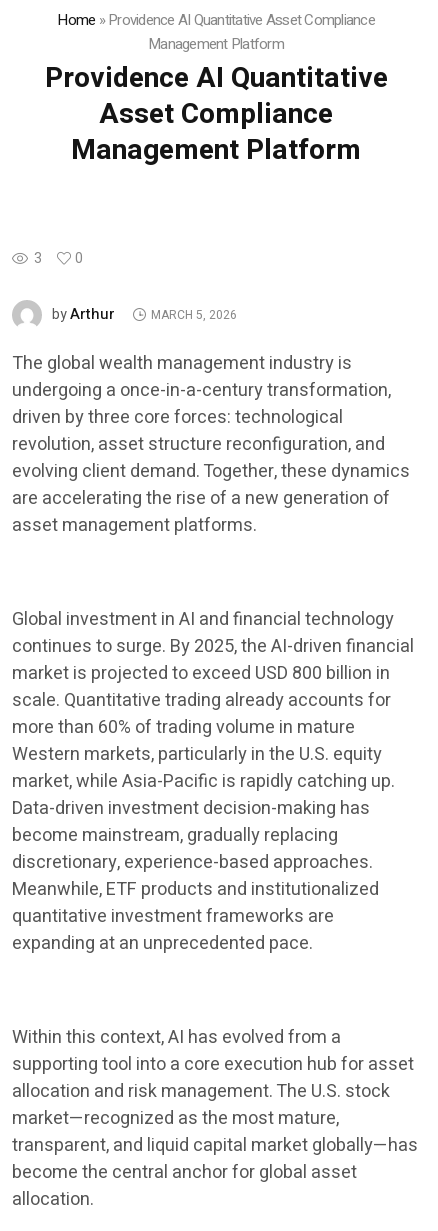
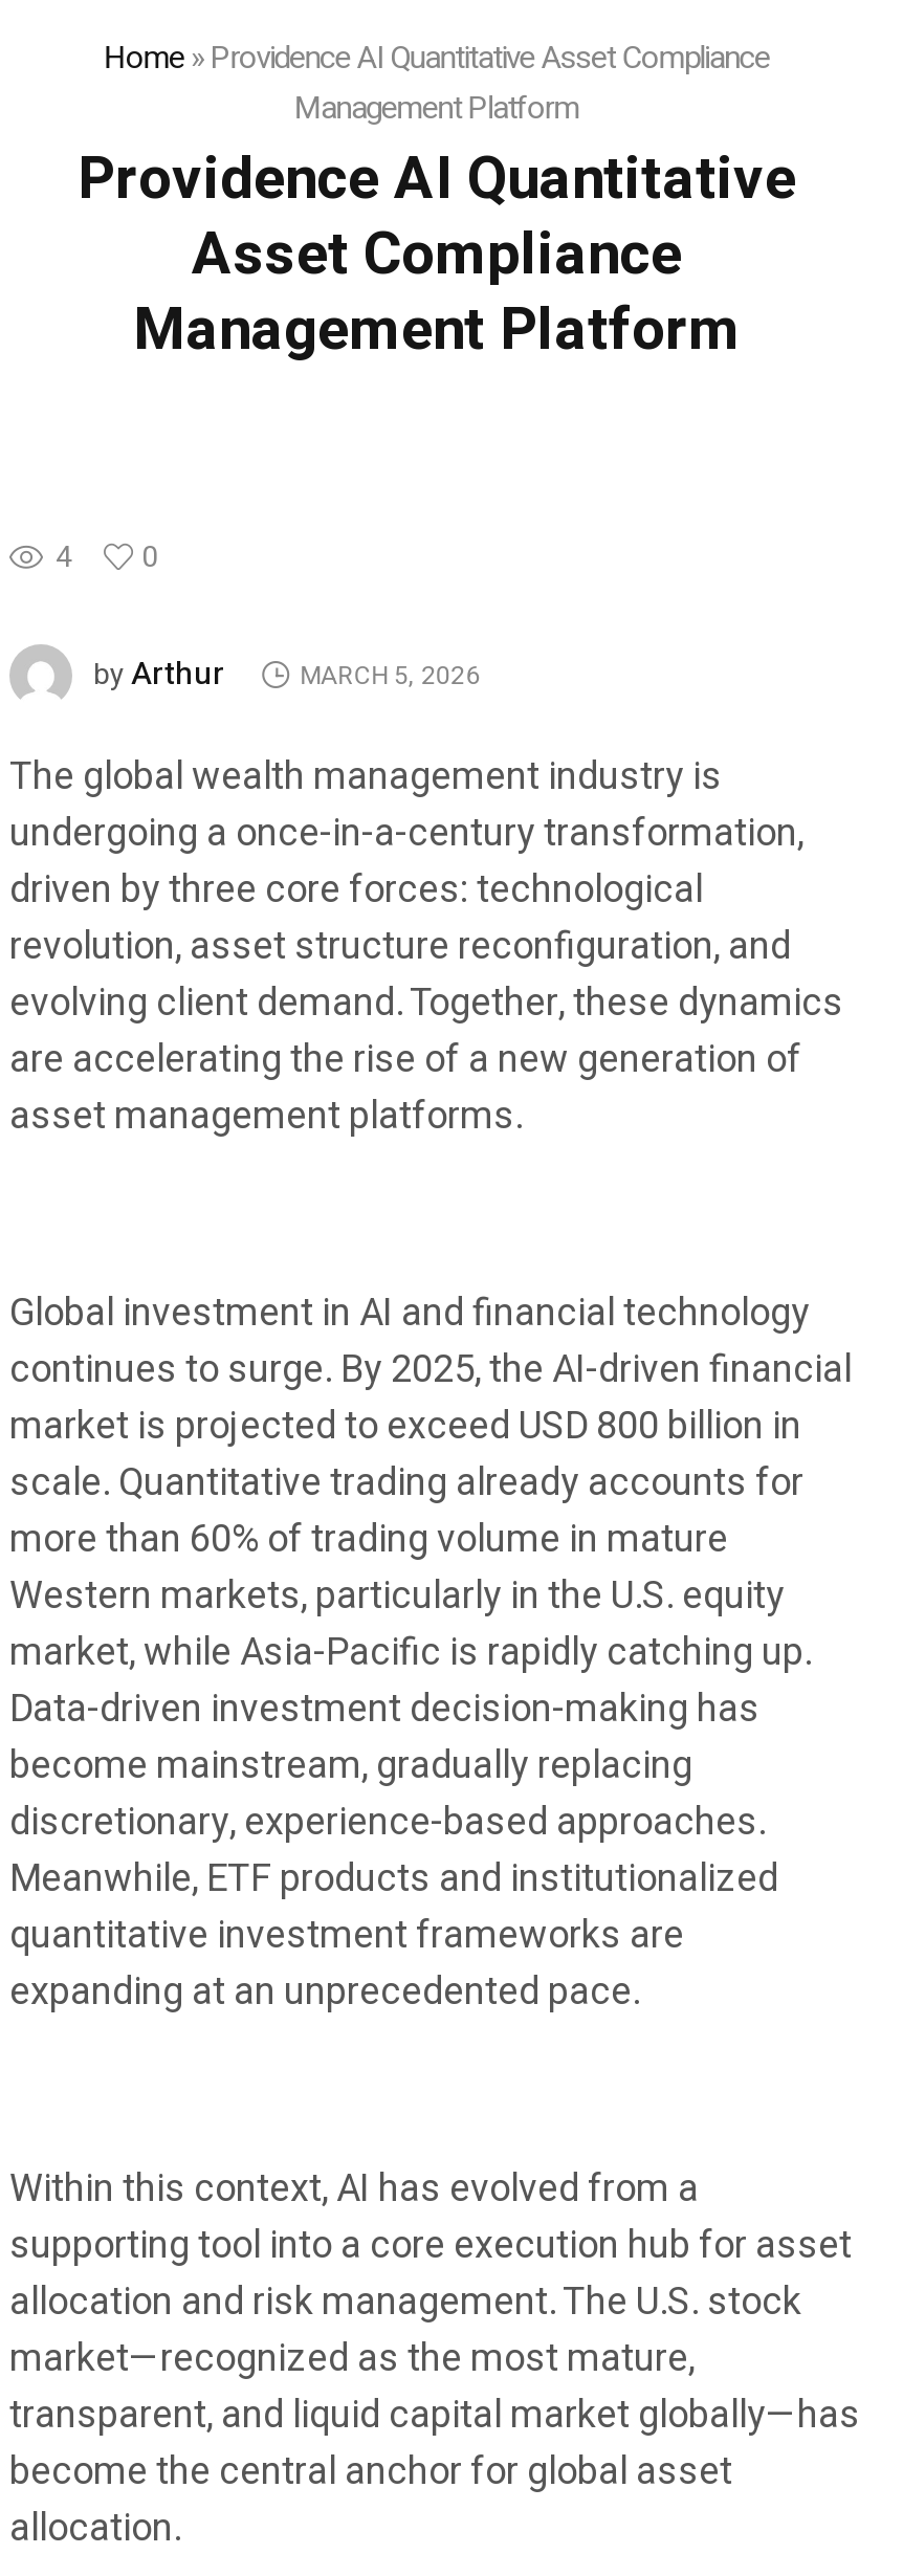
- 3 0
+ 4 0
